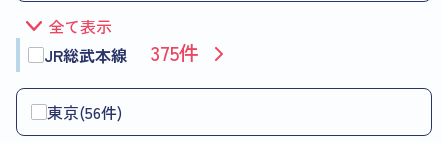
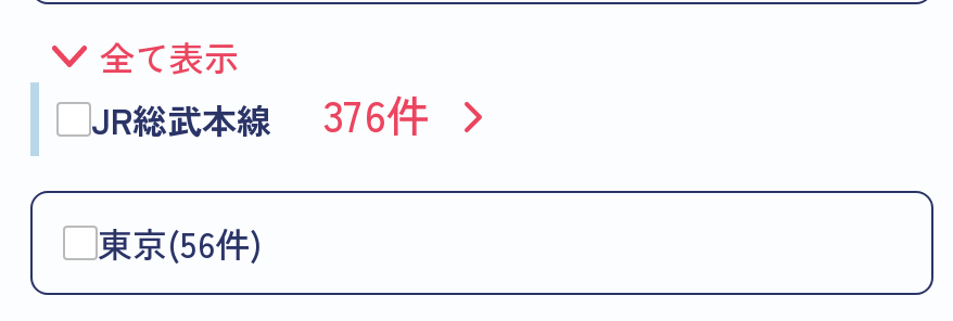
- JR総武本線 375件
+ JR総武本線 376件
